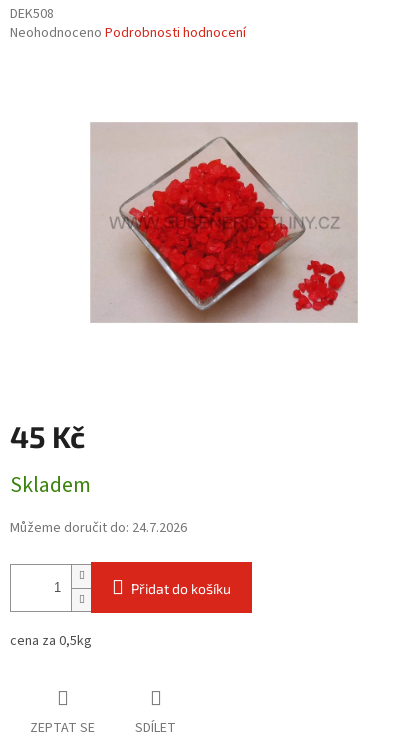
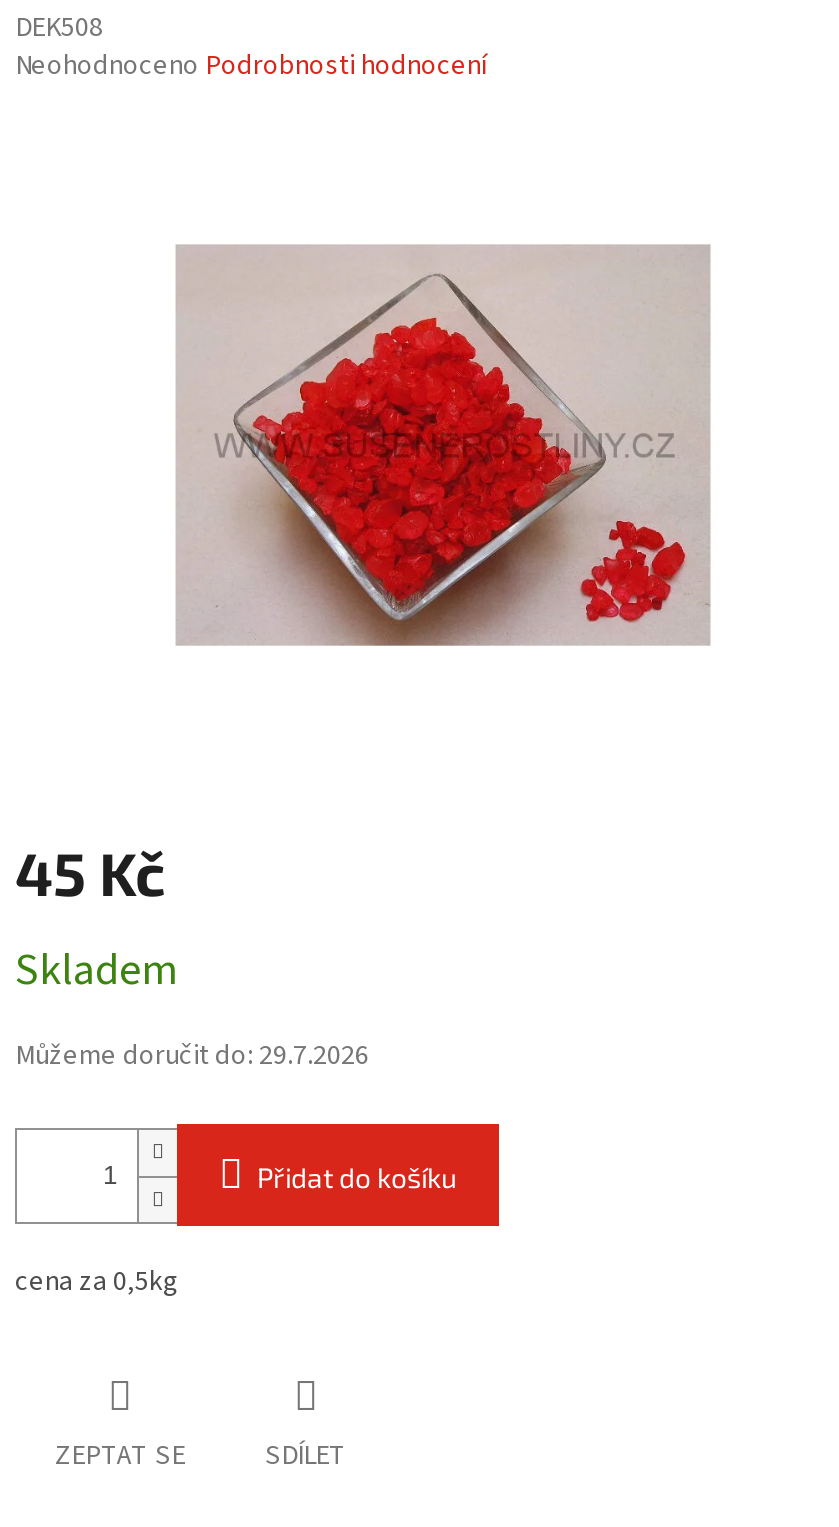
- Můžeme doručit do: 24.7.2026
+ Můžeme doručit do: 29.7.2026
